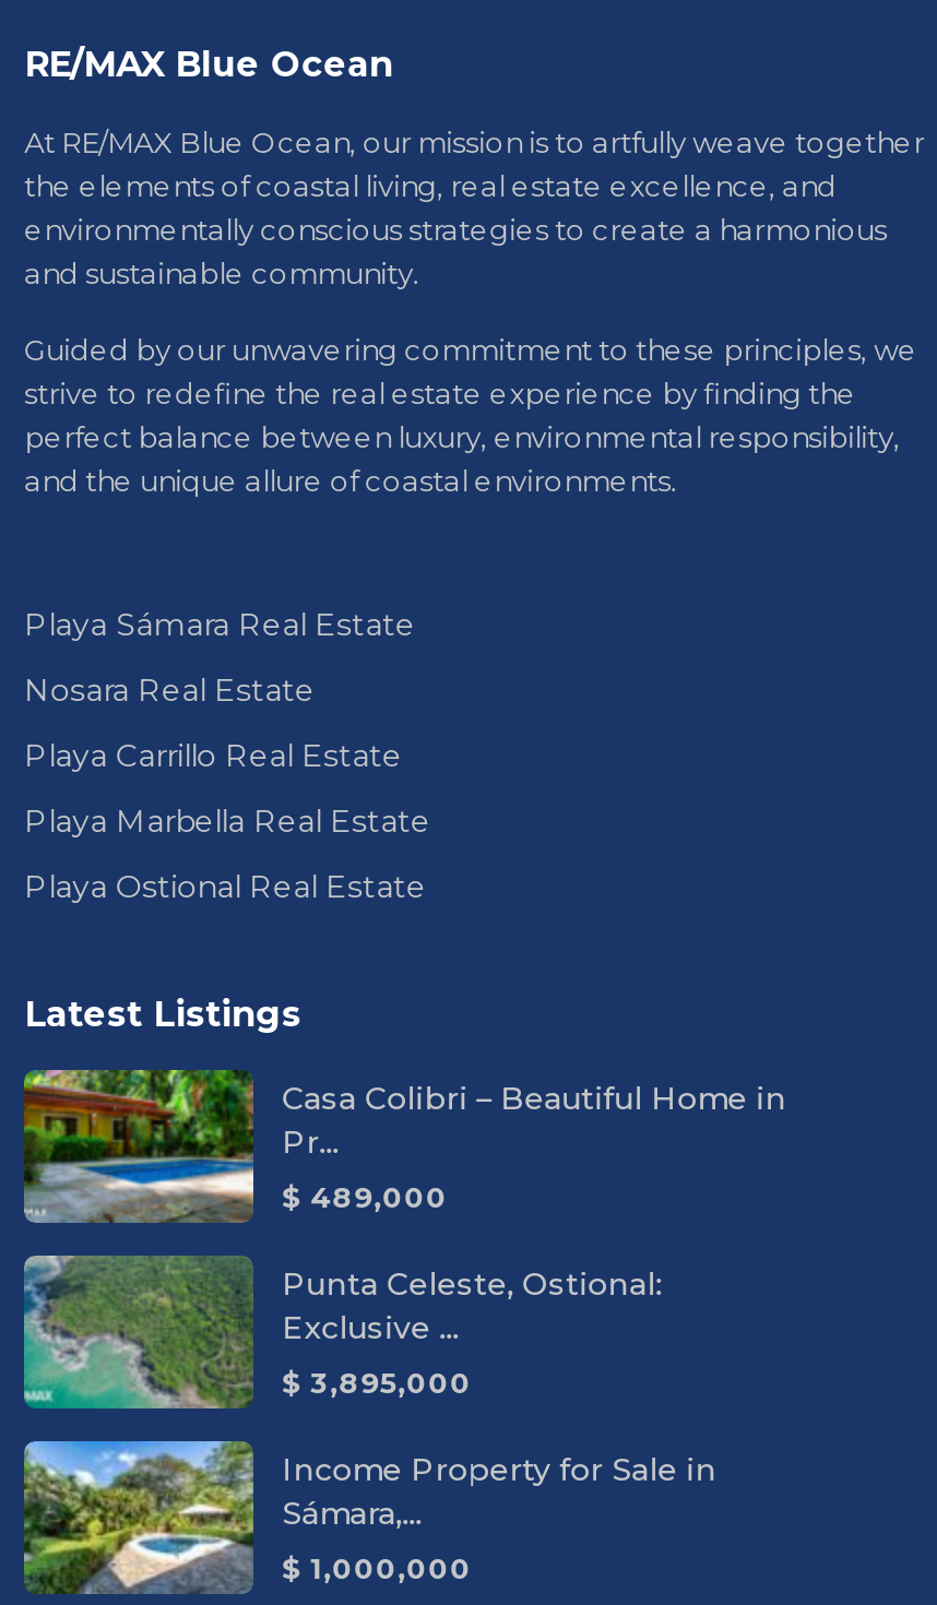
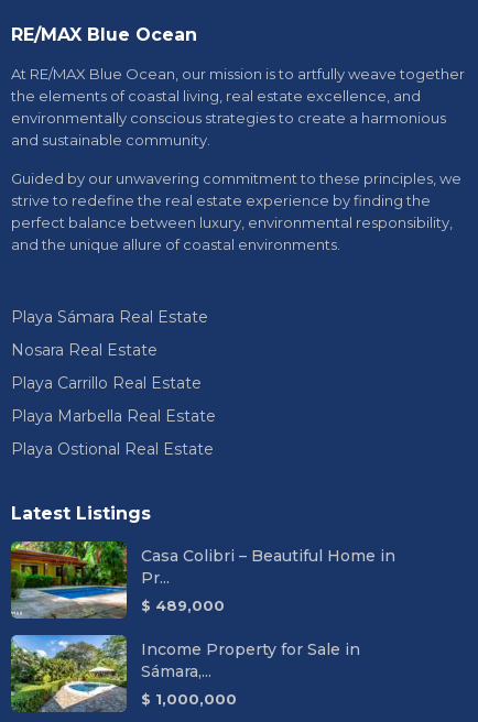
- [image]
- Punta Celeste, Ostional:
- Exclusive ...
- $ 3,895,000
